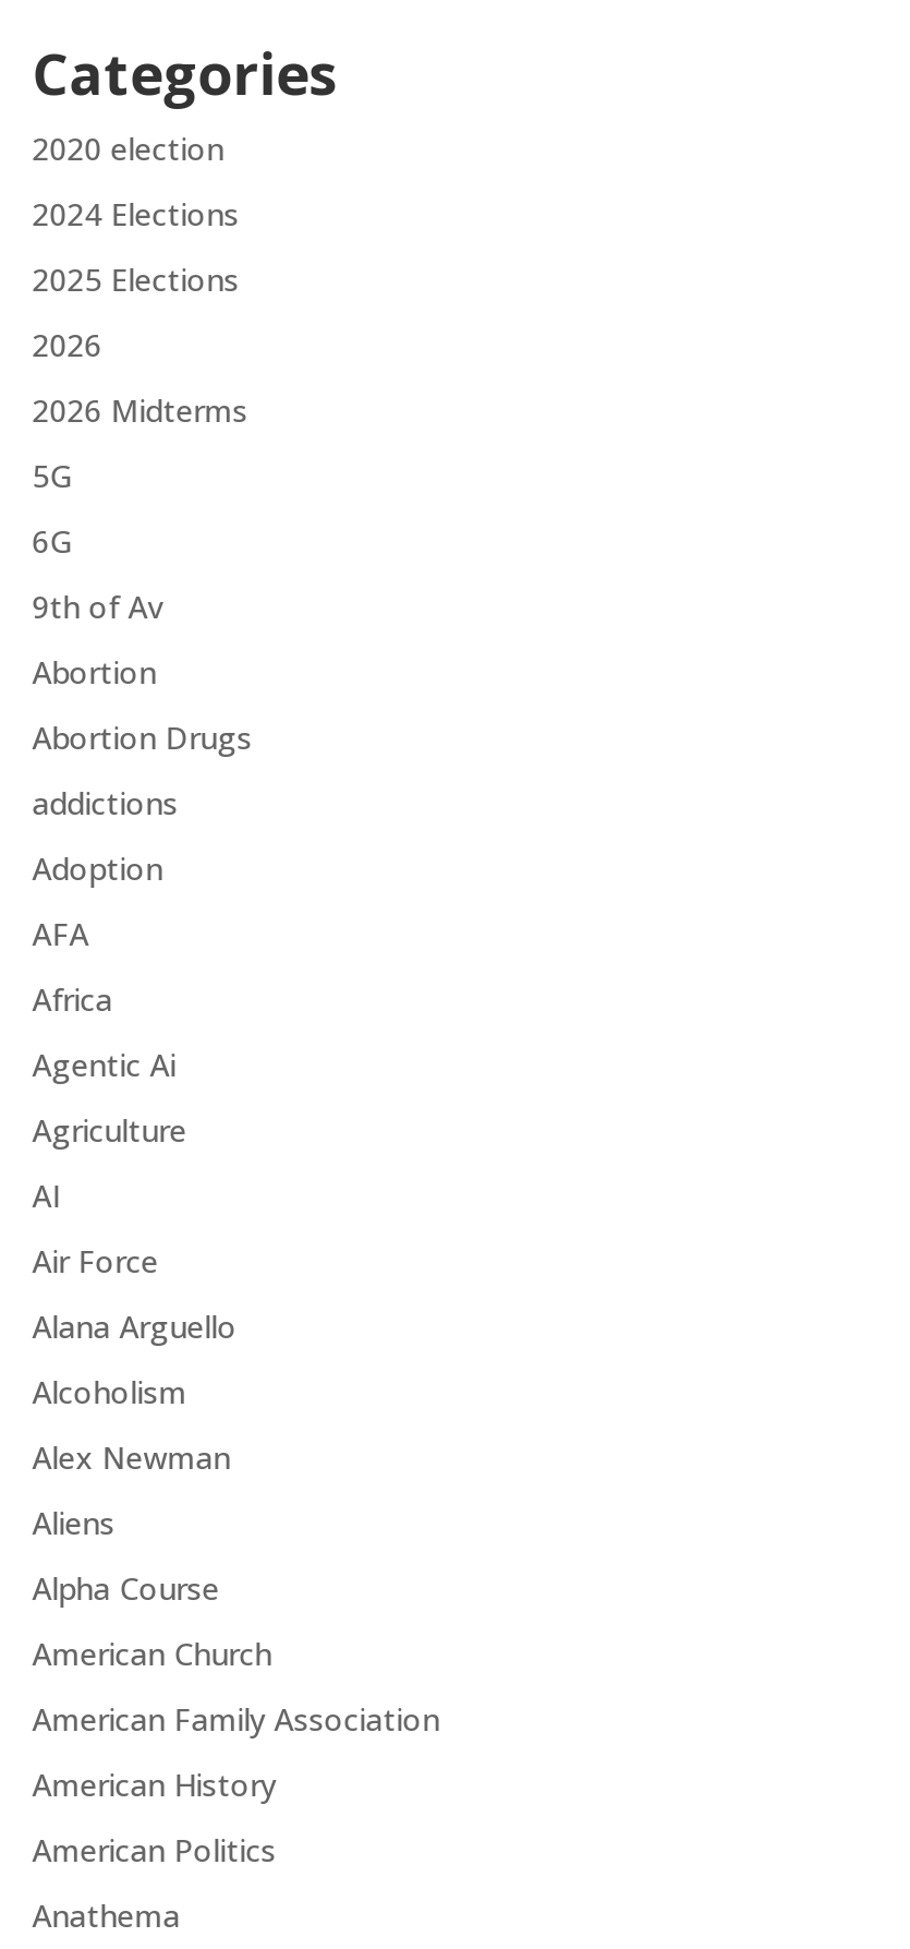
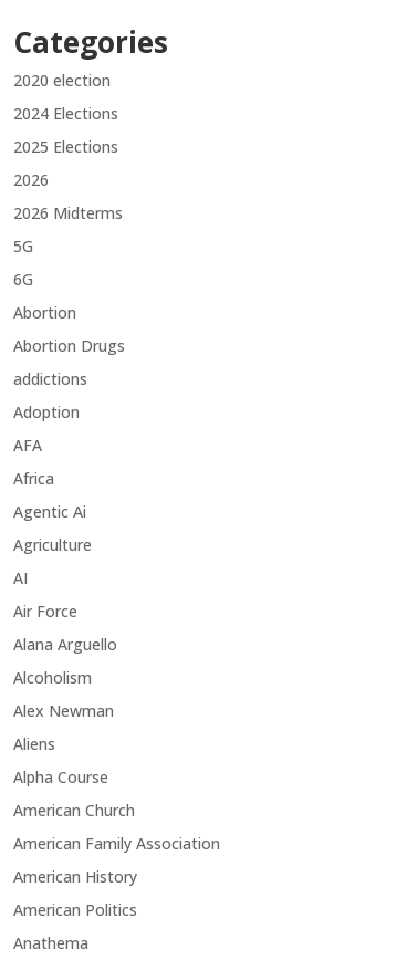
- 9th of Av
